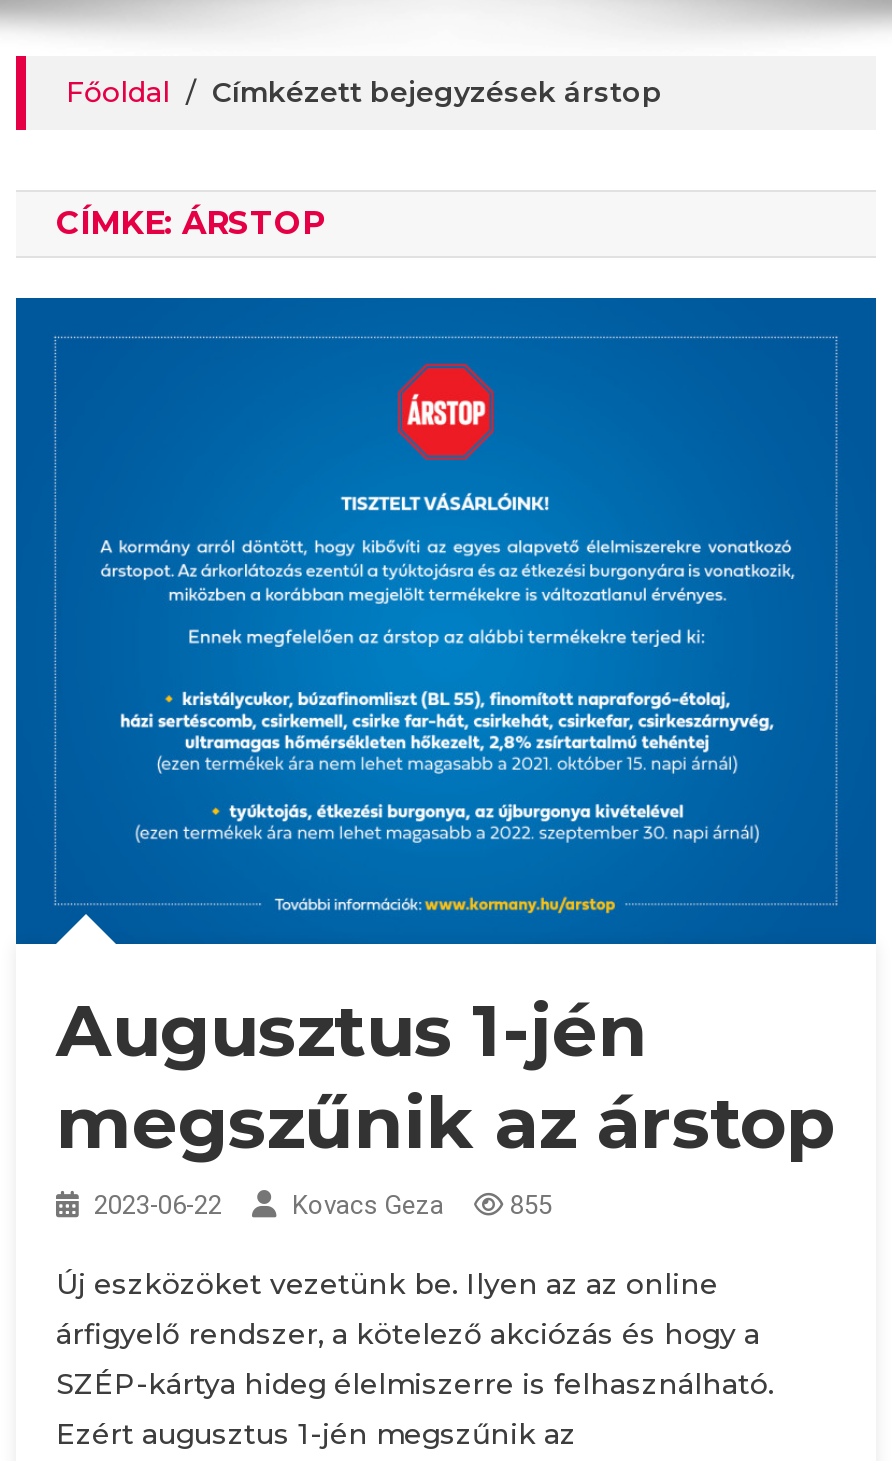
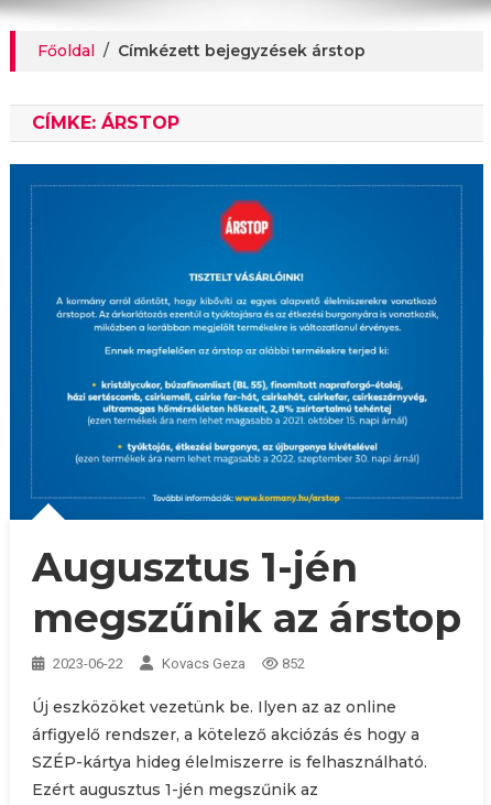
- 855
+ 852
